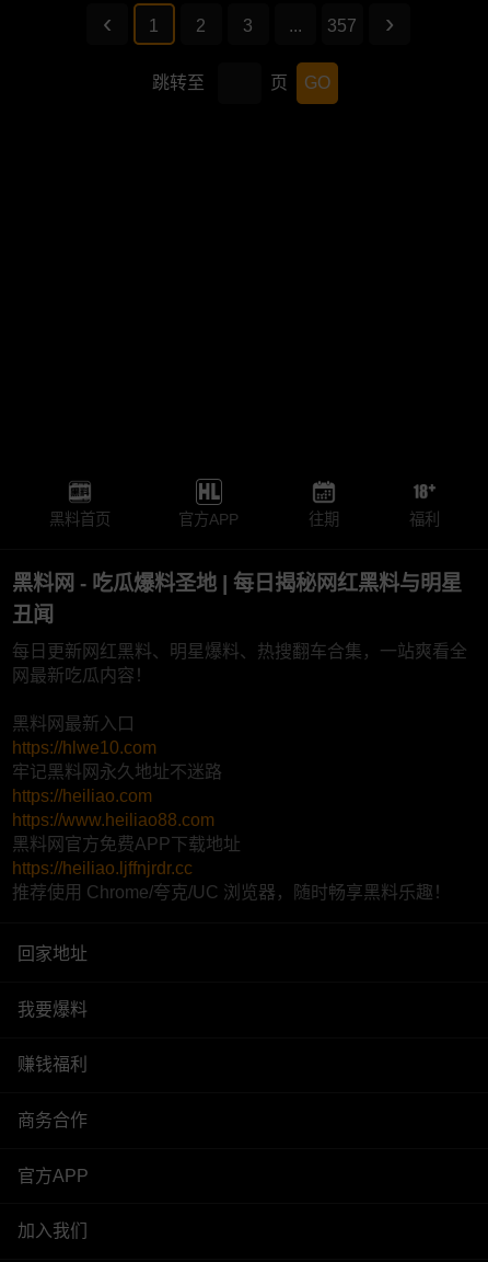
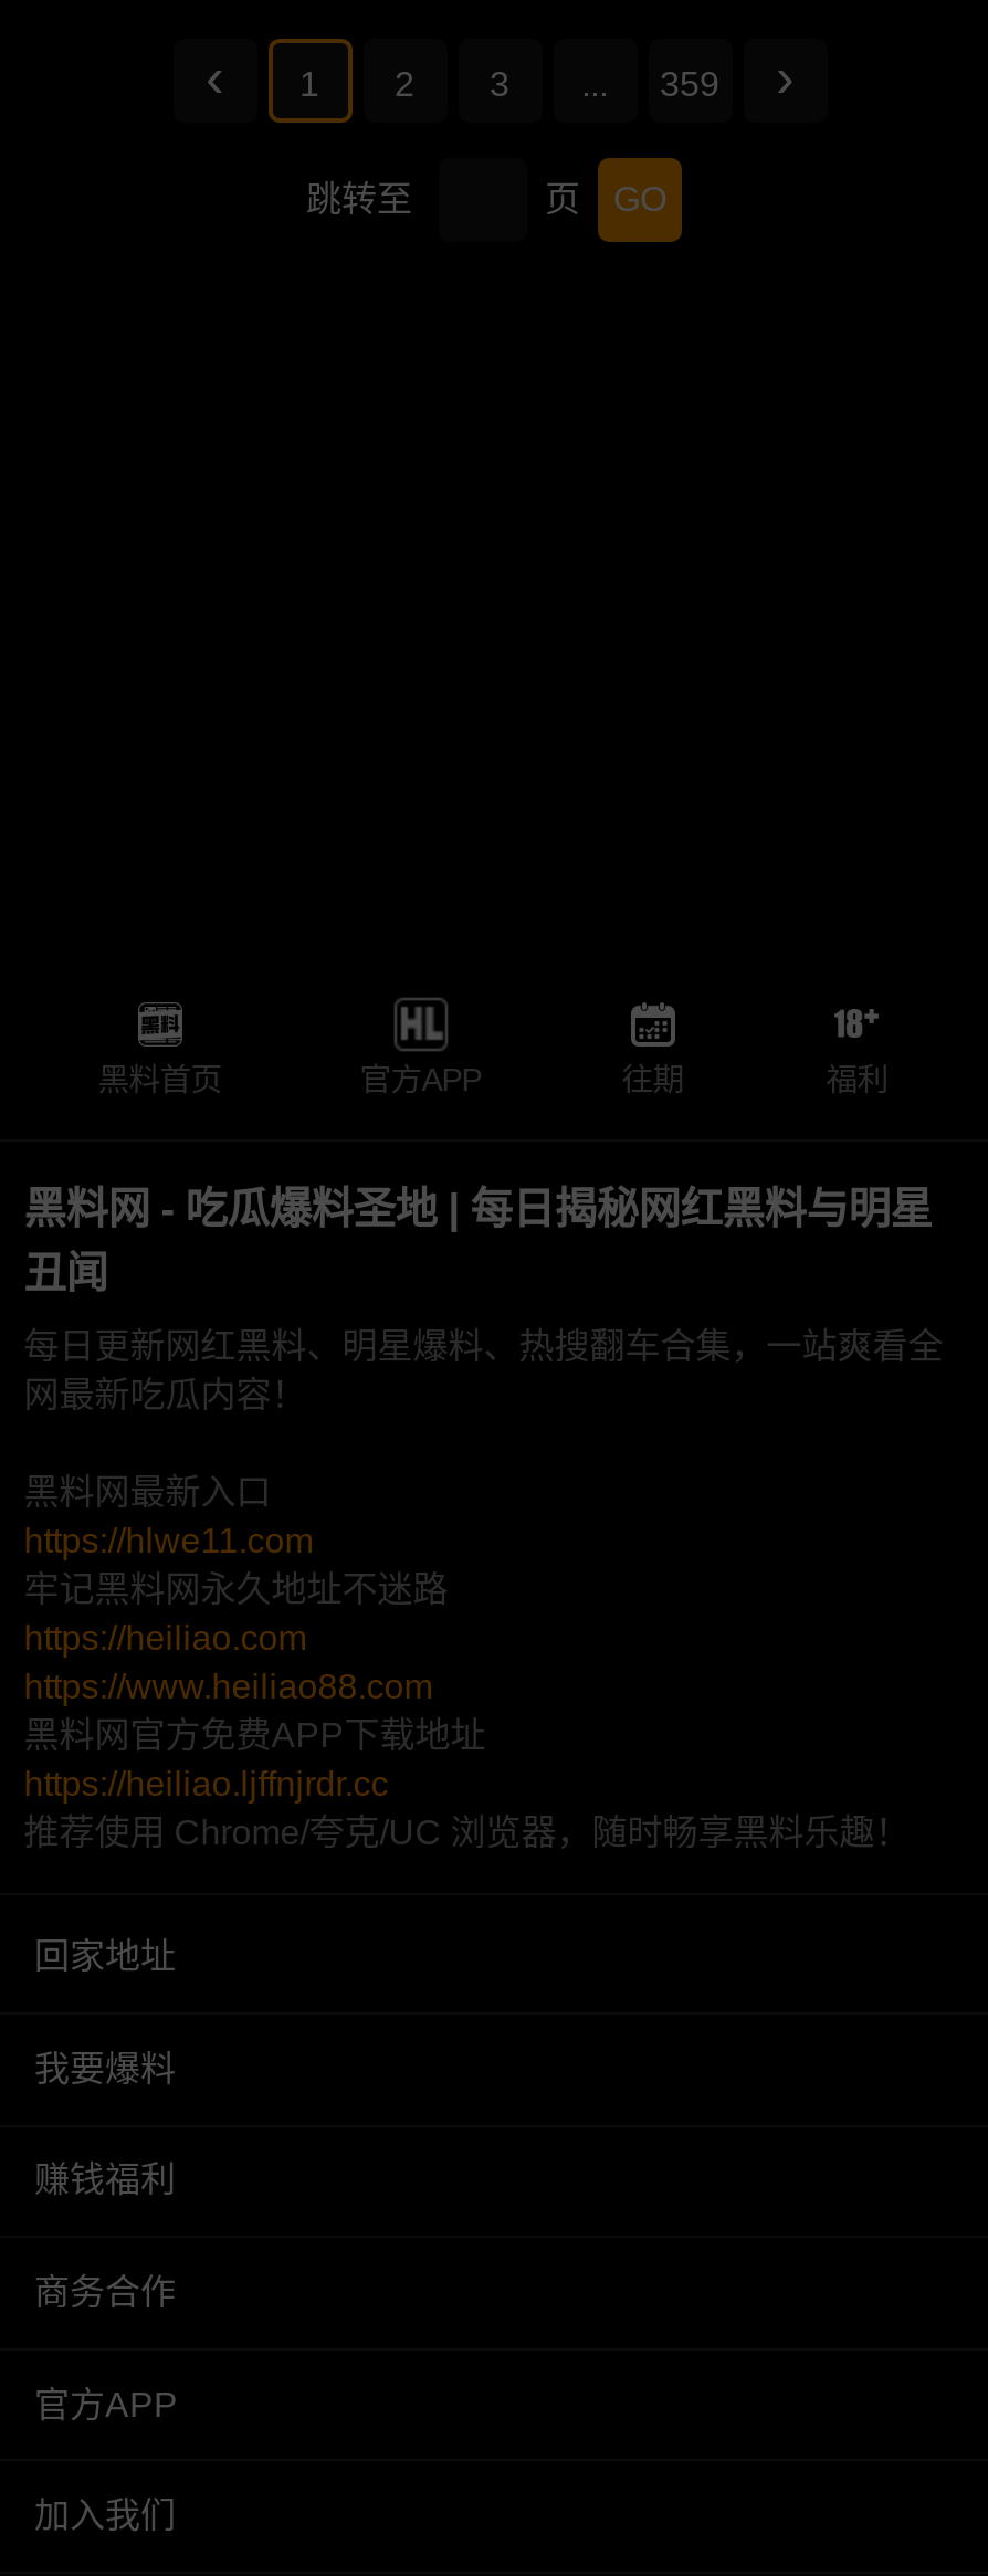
- 357
+ 359

- https://hlwe10.com
+ https://hlwe11.com
